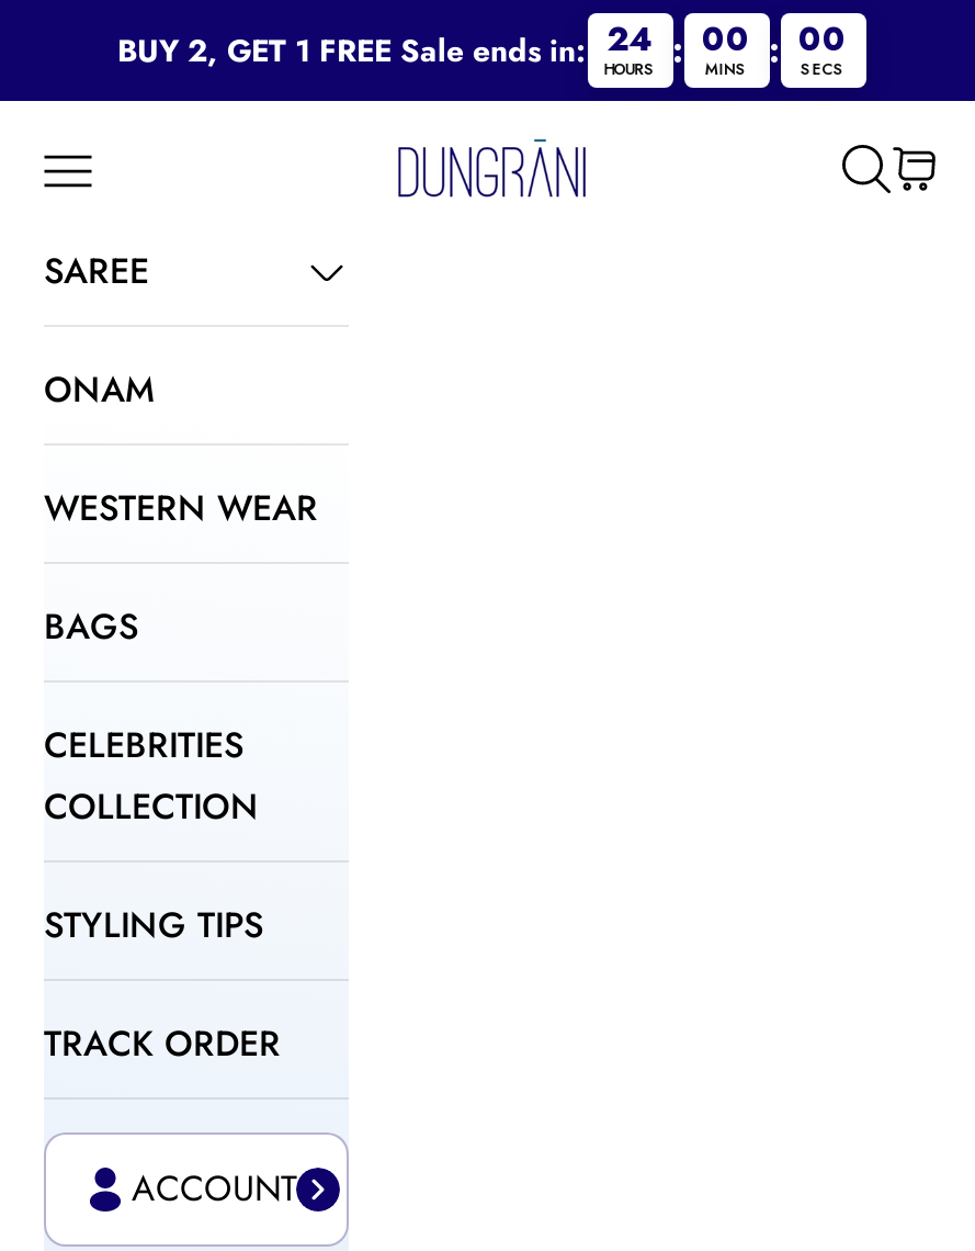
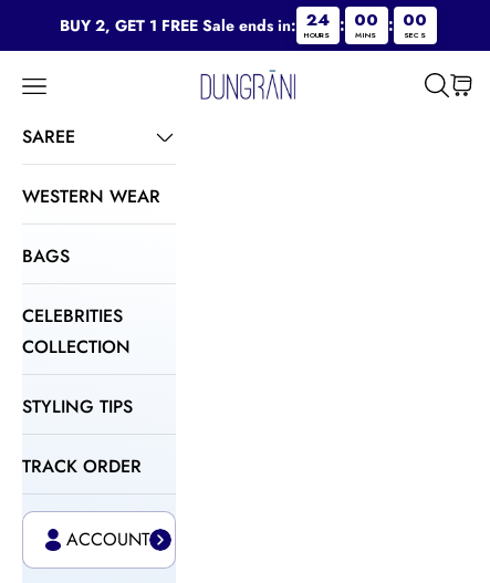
- ONAM
